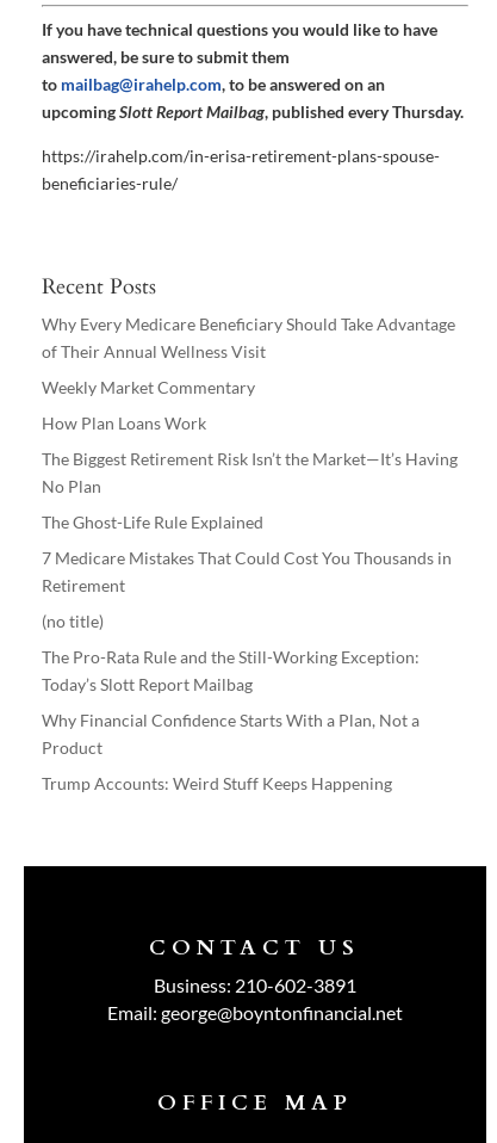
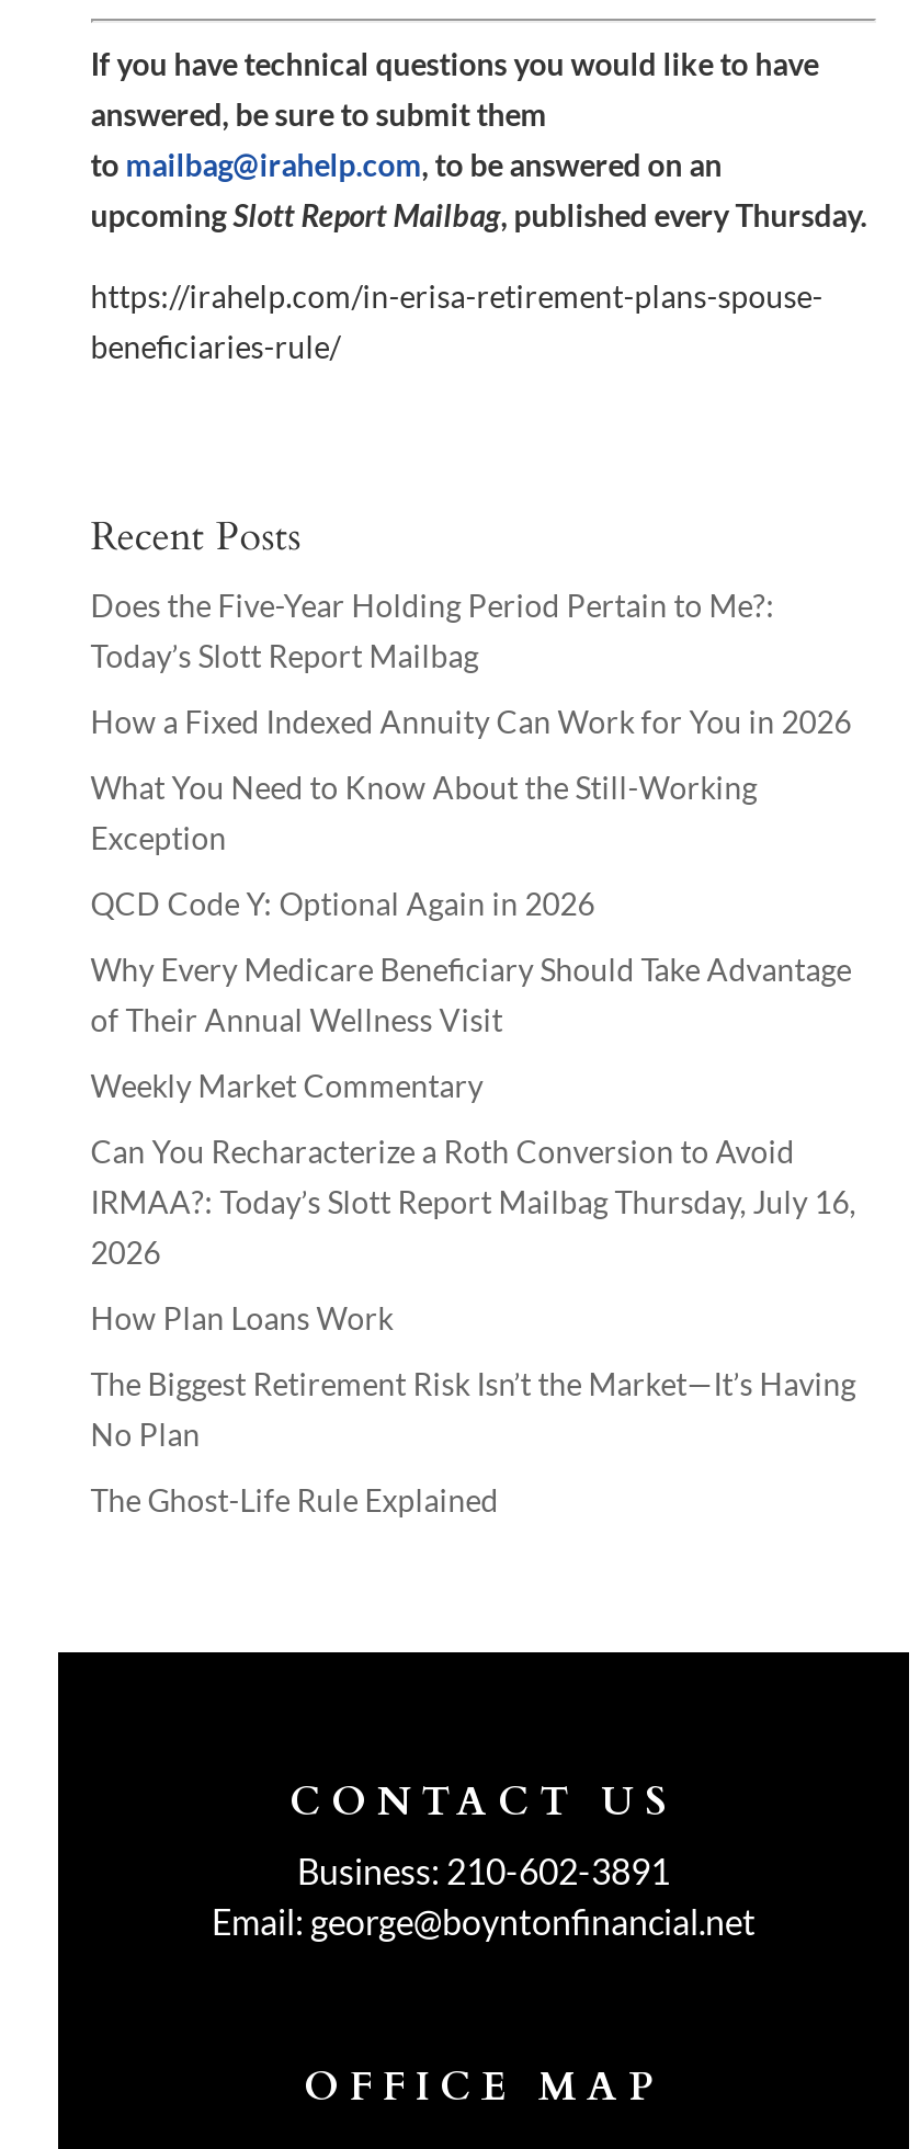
+ Does the Five-Year Holding Period Pertain to Me?:
+ How a Fixed Indexed Annuity Can Work for You in 2026
+ What You Need to Know About the Still-Working
+ Exception
+ QCD Code Y: Optional Again in 2026

moved down: Why Every Medicare Beneficiary Should Take Advantage | of Their Annual Wellness Visit | Weekly Market Commentary

+ Can You Recharacterize a Roth Conversion to Avoid
+ IRMAA?: Today’s Slott Report Mailbag Thursday, July 16,
+ 2026

moved down: How Plan Loans Work | The Biggest Retirement Risk Isn’t the Market—It’s Having | No Plan | The Ghost-Life Rule Explained

- 7 Medicare Mistakes That Could Cost You Thousands in
- Retirement
- (no title)
- The Pro-Rata Rule and the Still-Working Exception:
- Why Financial Confidence Starts With a Plan, Not a
- Product
- Trump Accounts: Weird Stuff Keeps Happening

moved up: Today’s Slott Report Mailbag
